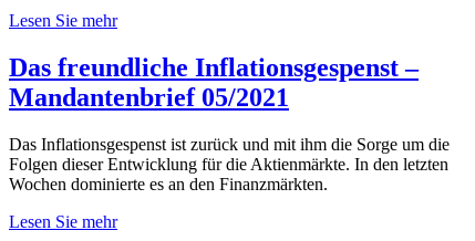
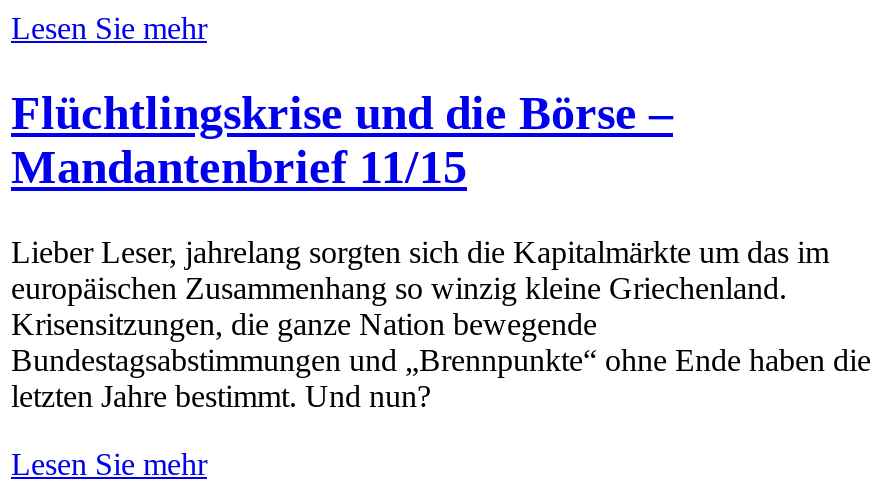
- Das freundliche Inflationsgespenst –
- Mandantenbrief 05/2021
+ Flüchtlingskrise und die Börse –
+ Mandantenbrief 11/15

- Das Inflationsgespenst ist zurück und mit ihm die Sorge um die
- Folgen dieser Entwicklung für die Aktienmärkte. In den letzten
- Wochen dominierte es an den Finanzmärkten.
+ Lieber Leser, jahrelang sorgten sich die Kapitalmärkte um das im
+ europäischen Zusammenhang so winzig kleine Griechenland.
+ Krisensitzungen, die ganze Nation bewegende
+ Bundestagsabstimmungen und „Brennpunkte“ ohne Ende haben die
+ letzten Jahre bestimmt. Und nun?
